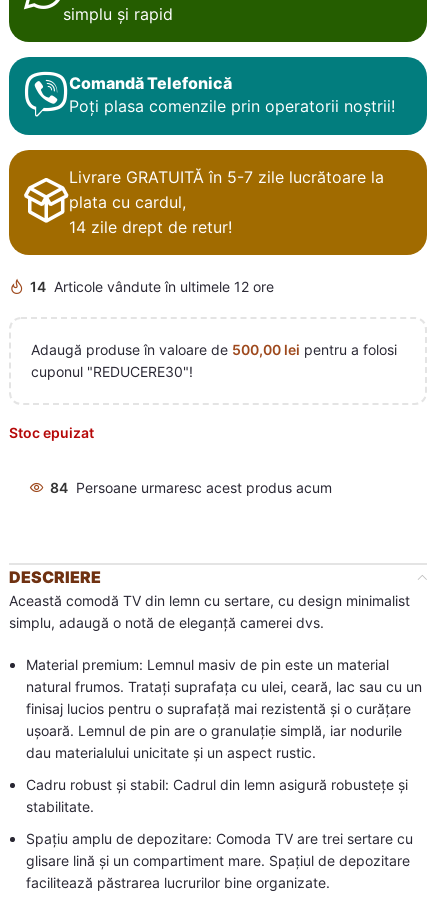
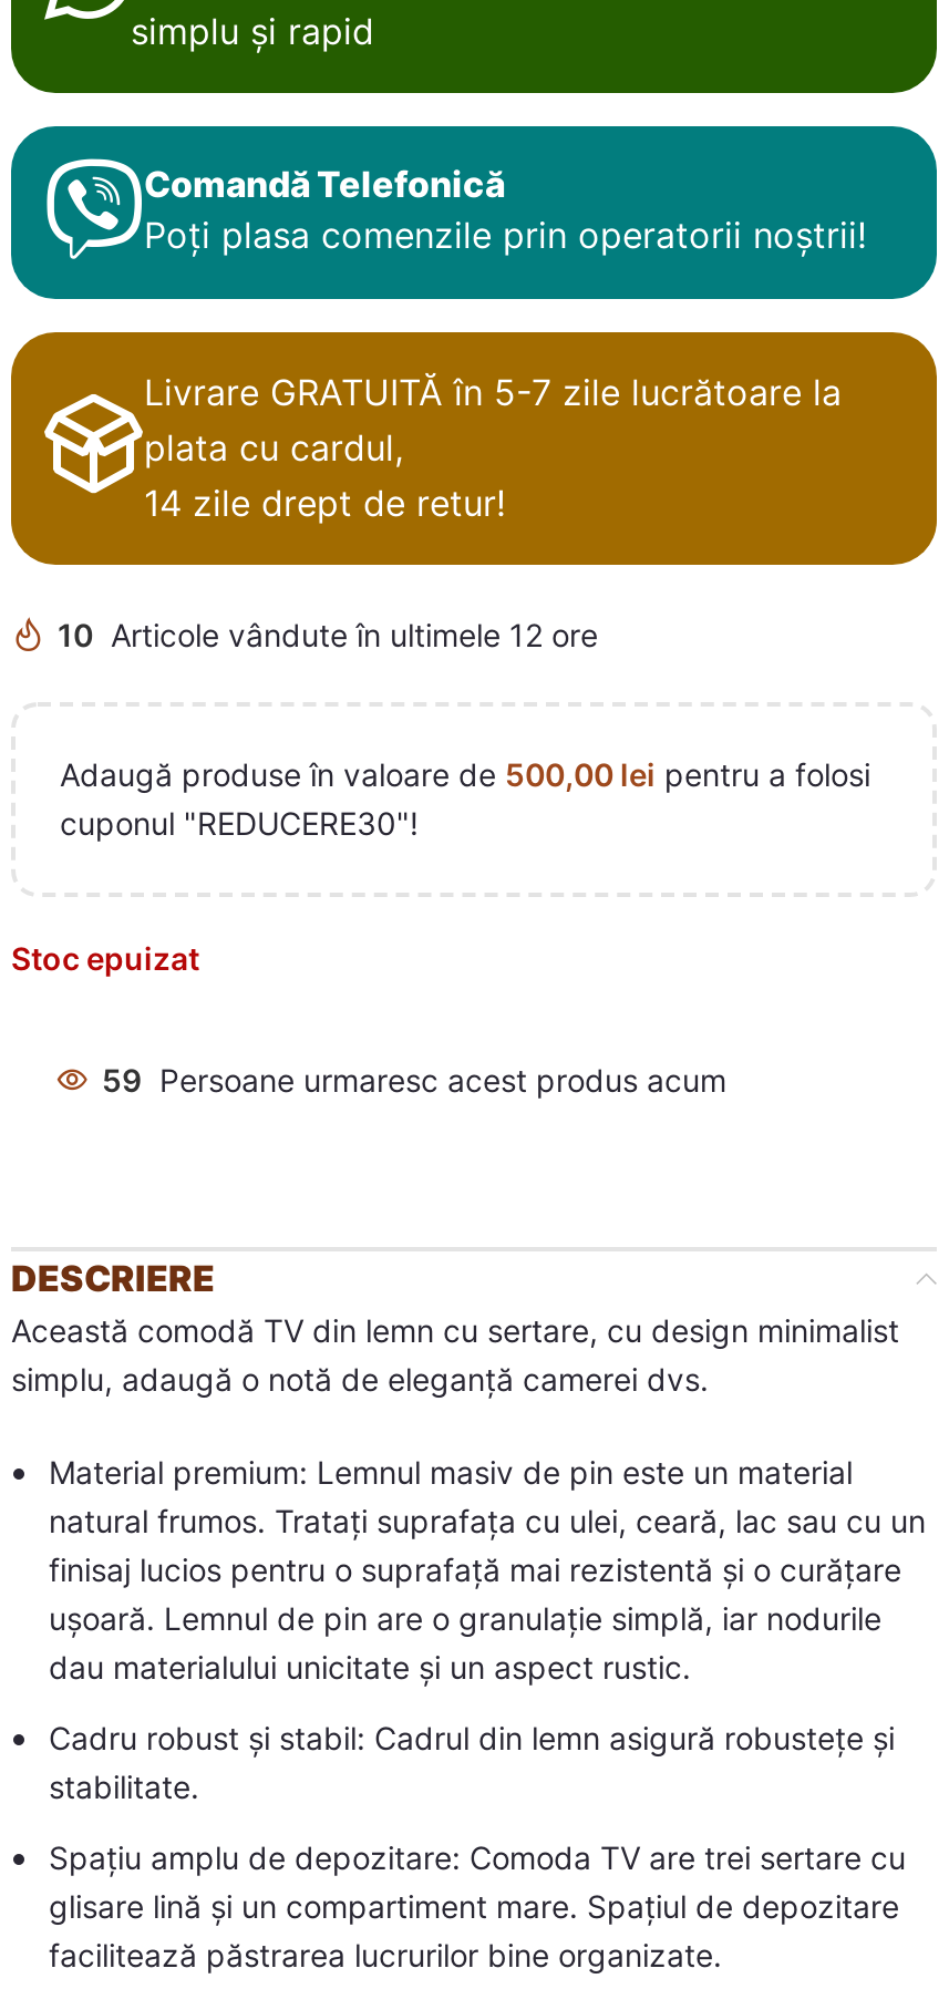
- 14 Articole vândute în ultimele 12 ore
+ 10 Articole vândute în ultimele 12 ore

- 84 Persoane urmaresc acest produs acum
+ 59 Persoane urmaresc acest produs acum
